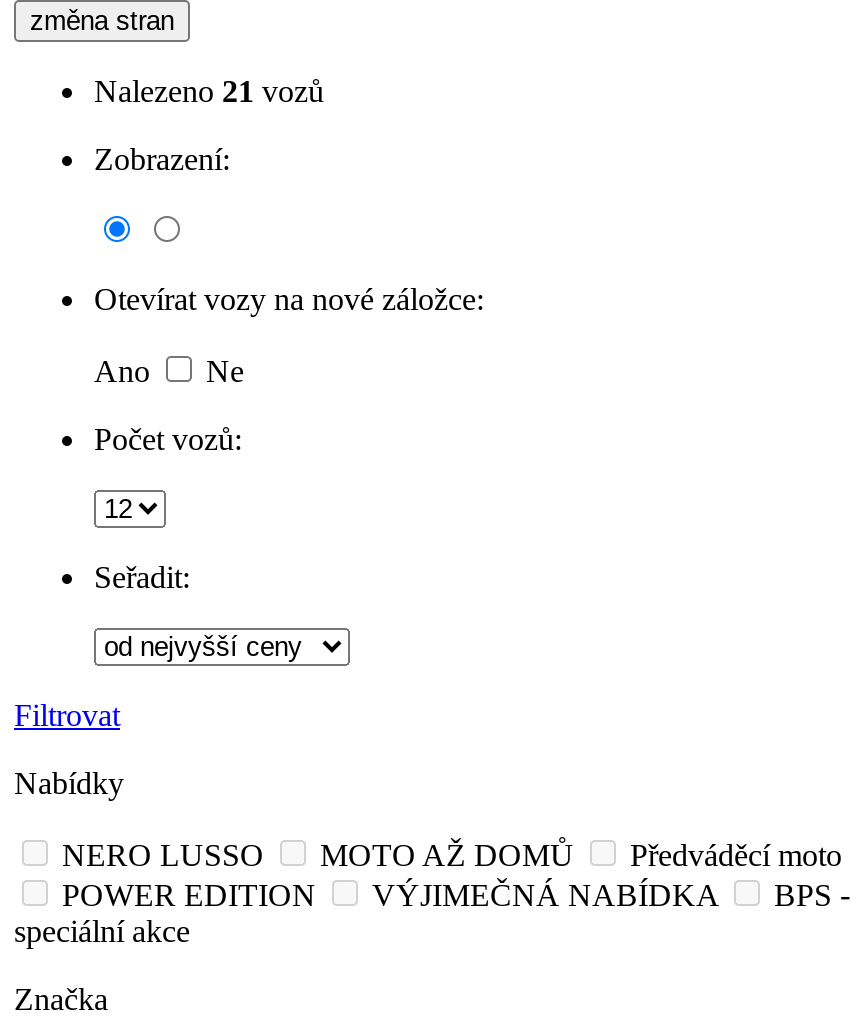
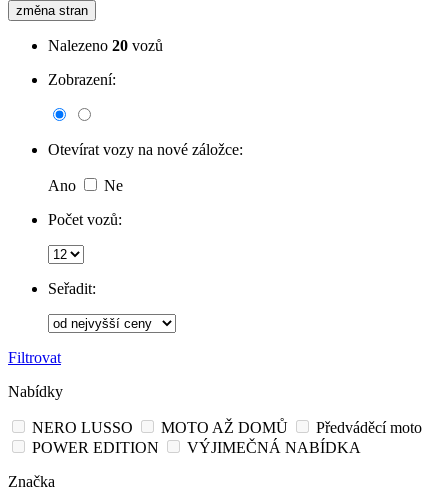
- Nalezeno 21 vozů
+ Nalezeno 20 vozů

- BPS -
- speciální akce
